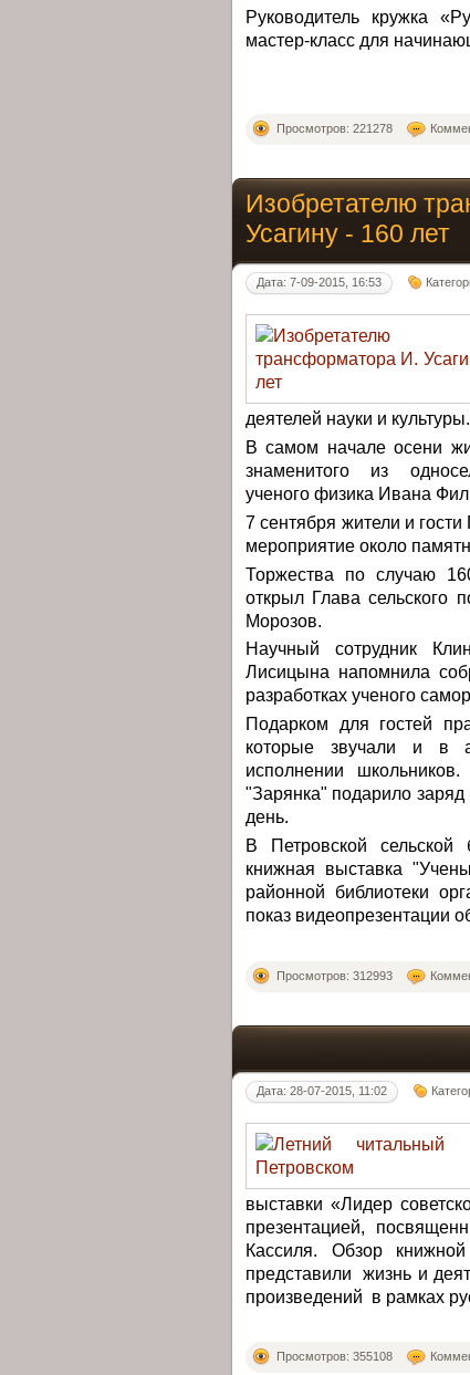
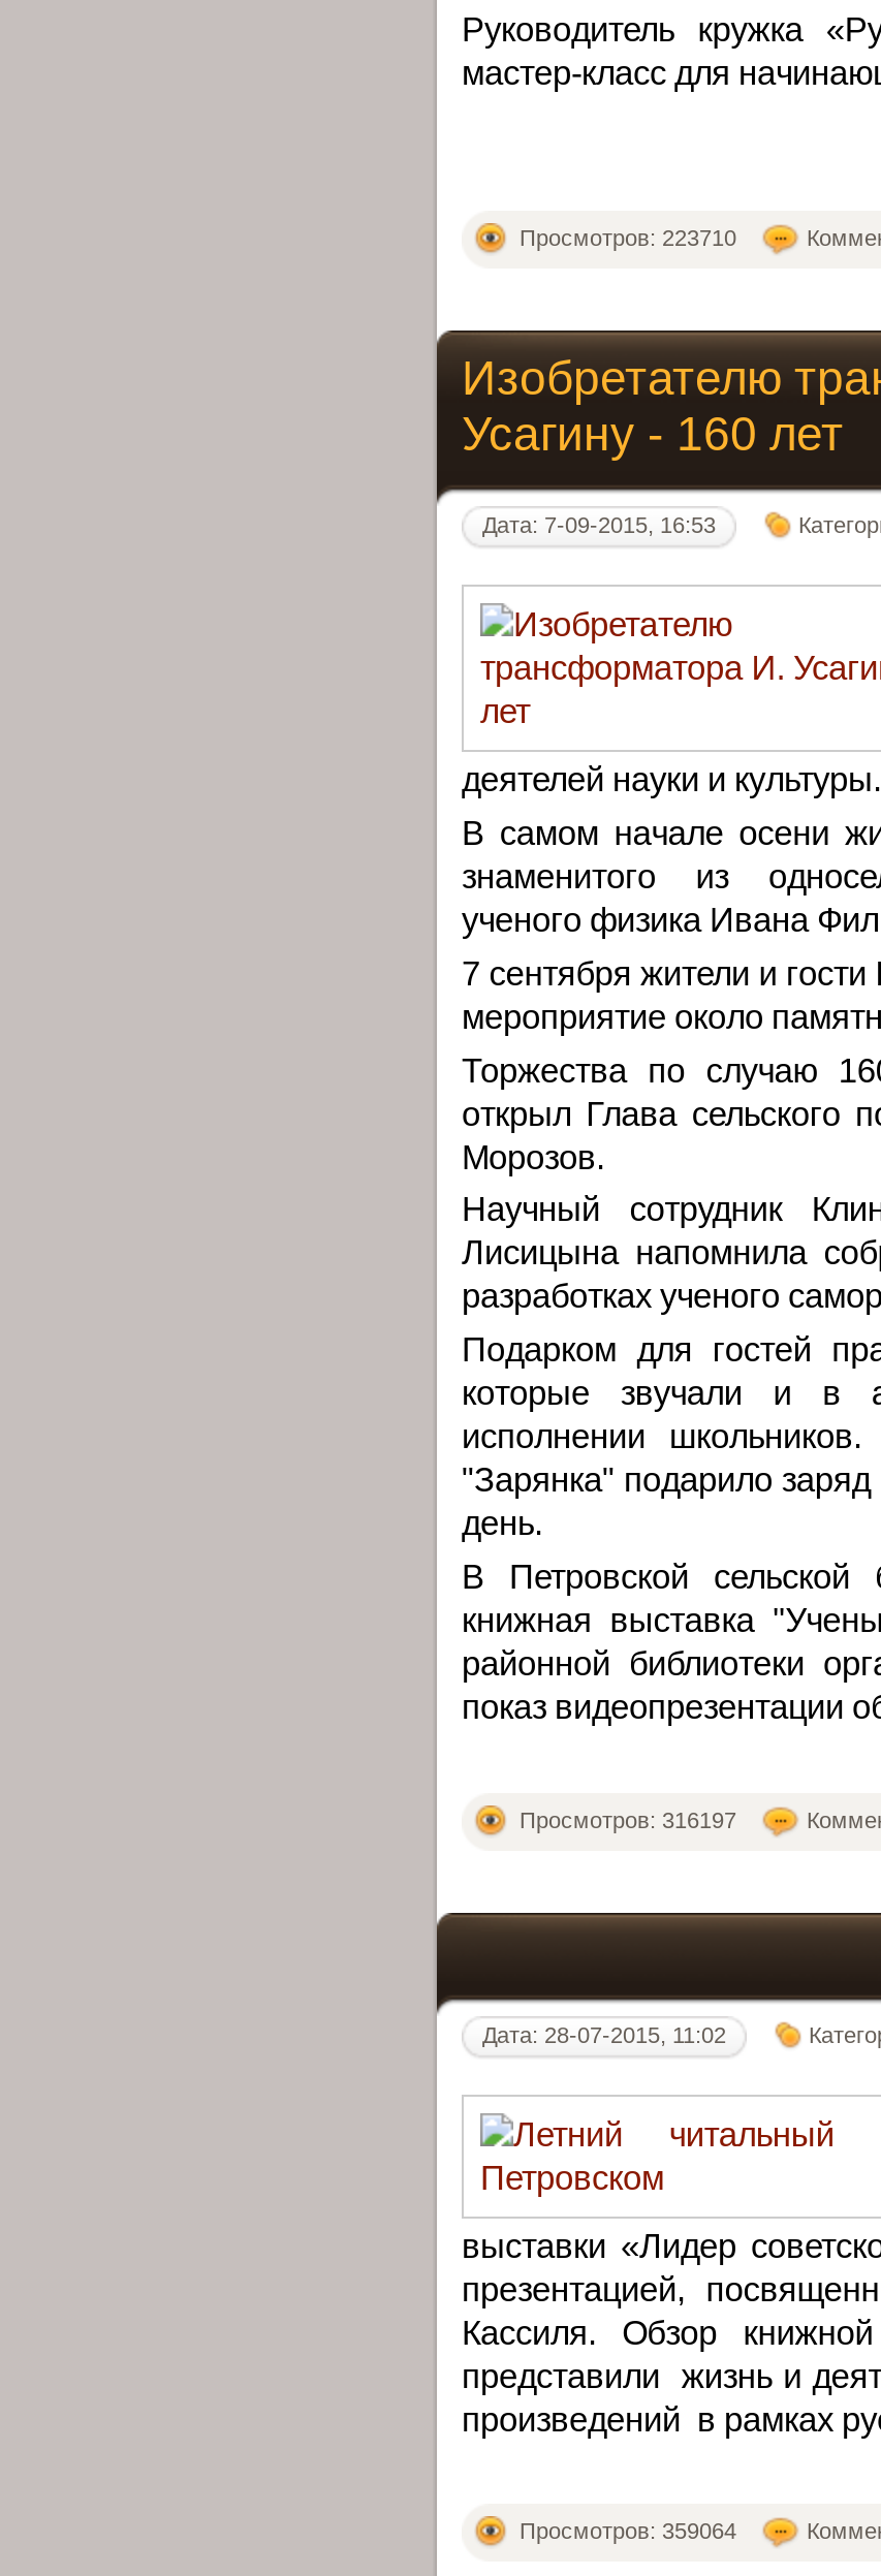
- Просмотров: 221278
+ Просмотров: 223710

- Просмотров: 312993
+ Просмотров: 316197

- Просмотров: 355108
+ Просмотров: 359064
